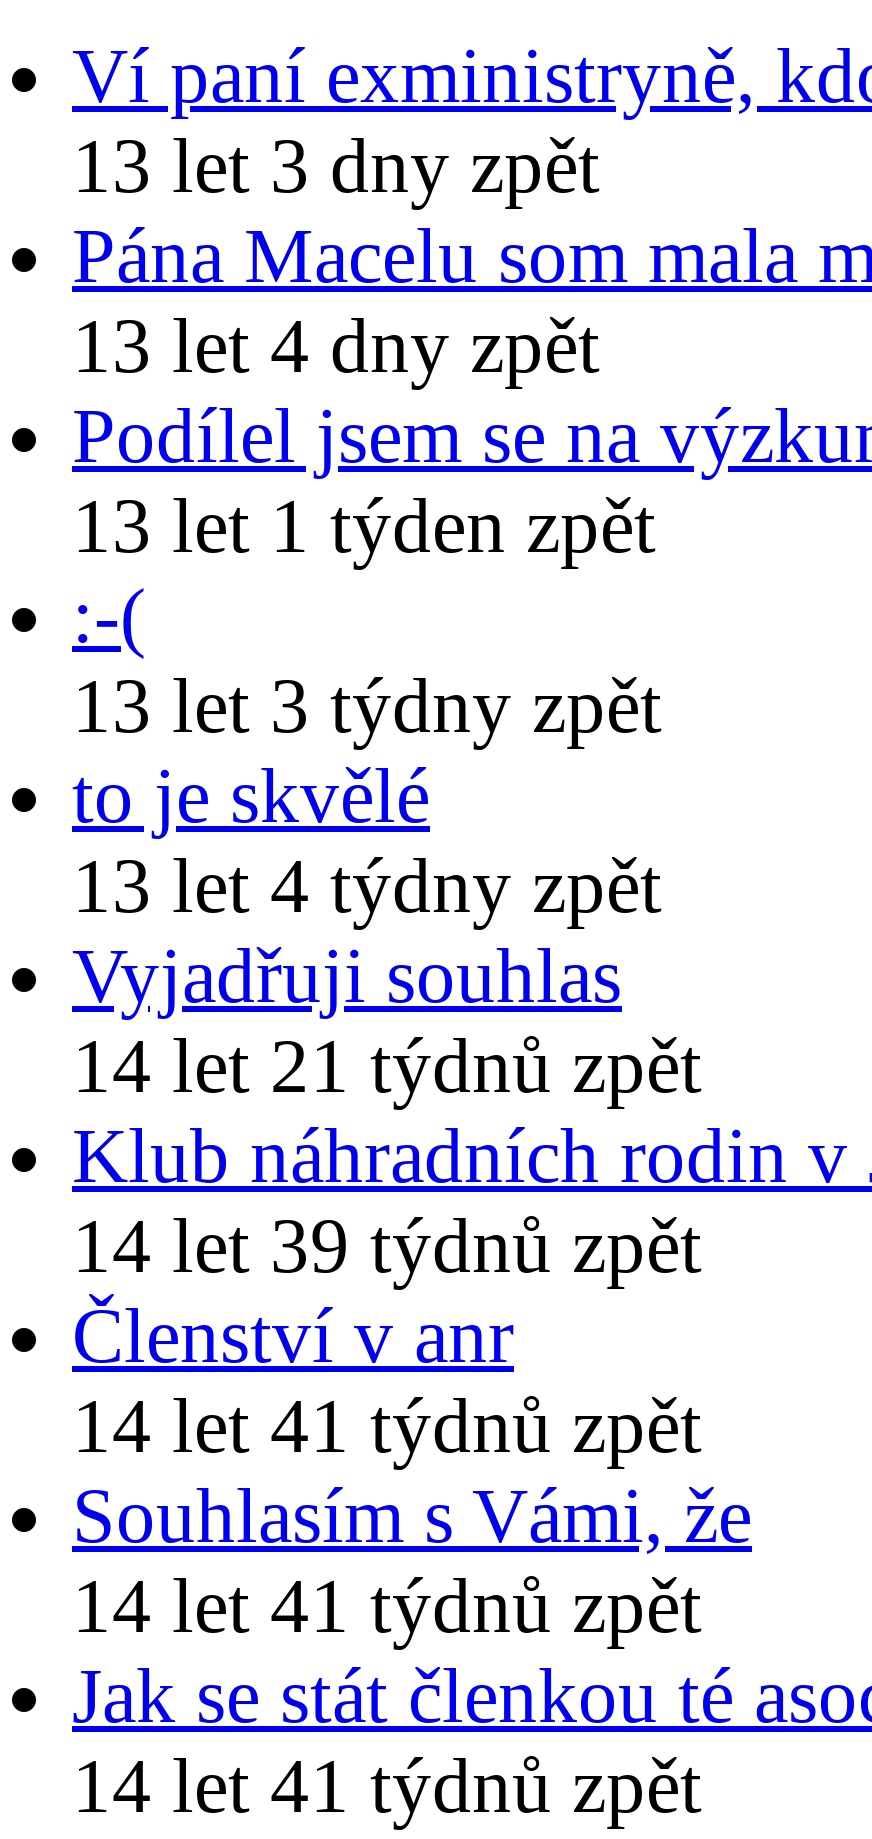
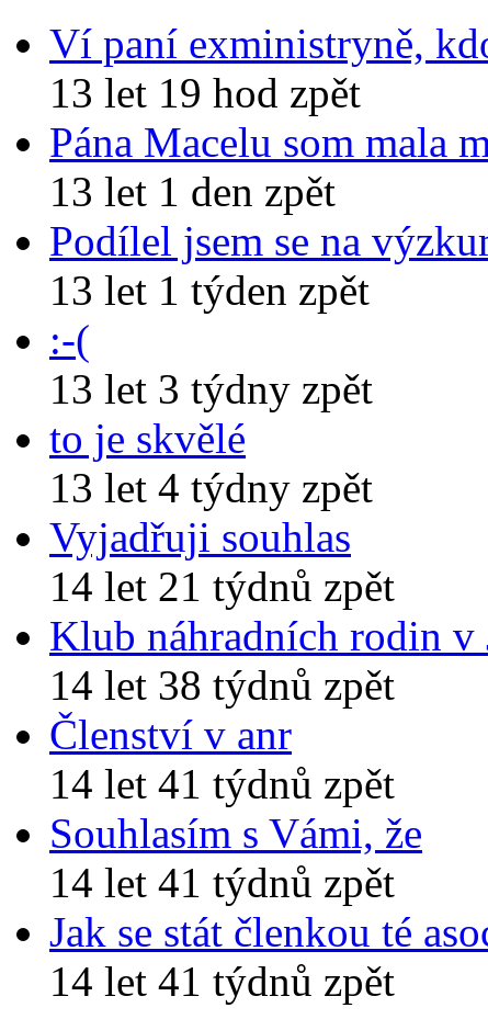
- 13 let 3 dny zpět
+ 13 let 19 hod zpět

- 13 let 4 dny zpět
+ 13 let 1 den zpět

- 14 let 39 týdnů zpět
+ 14 let 38 týdnů zpět
